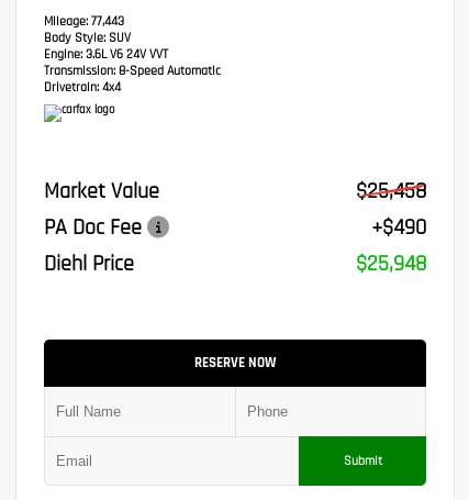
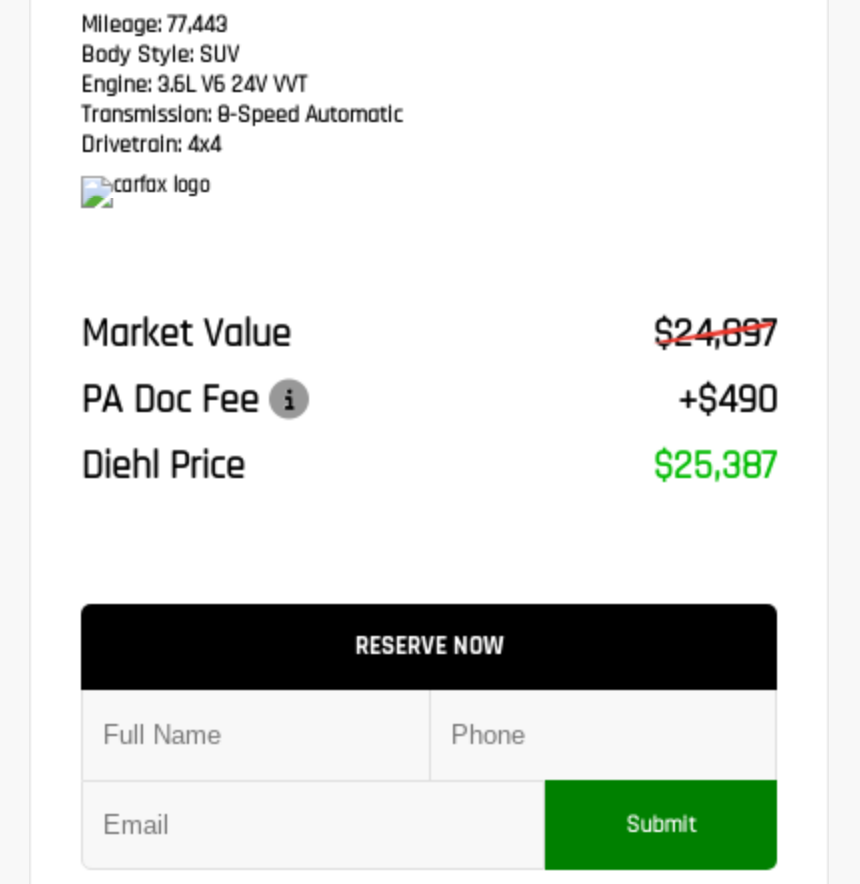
- $25,458
+ $24,897

- $25,948
+ $25,387
